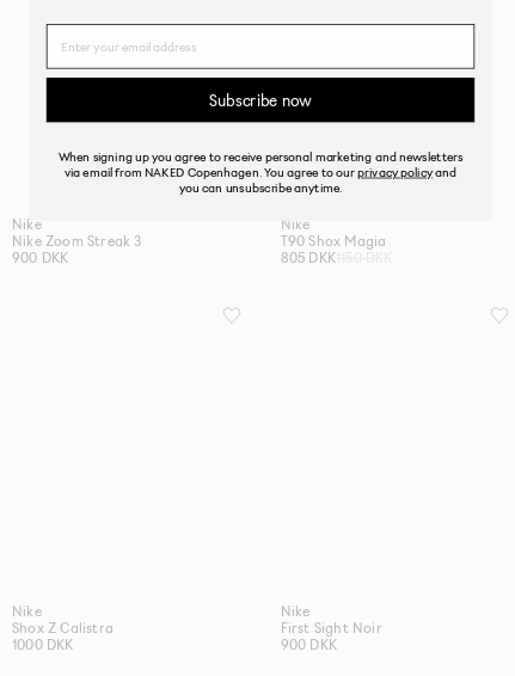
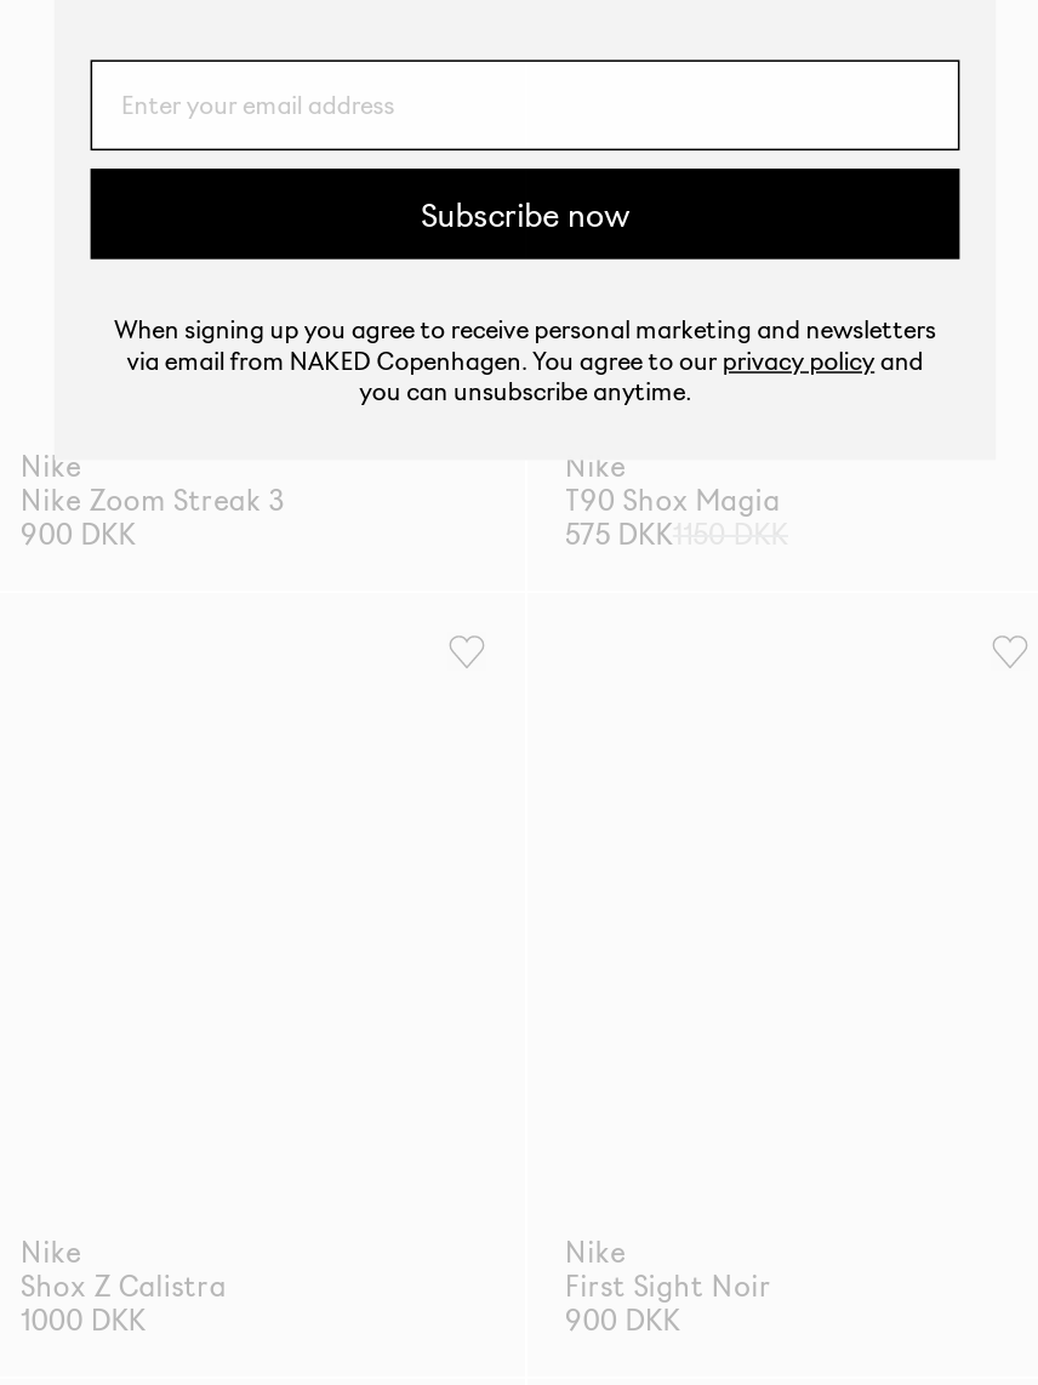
- 805 DKK
+ 575 DKK
